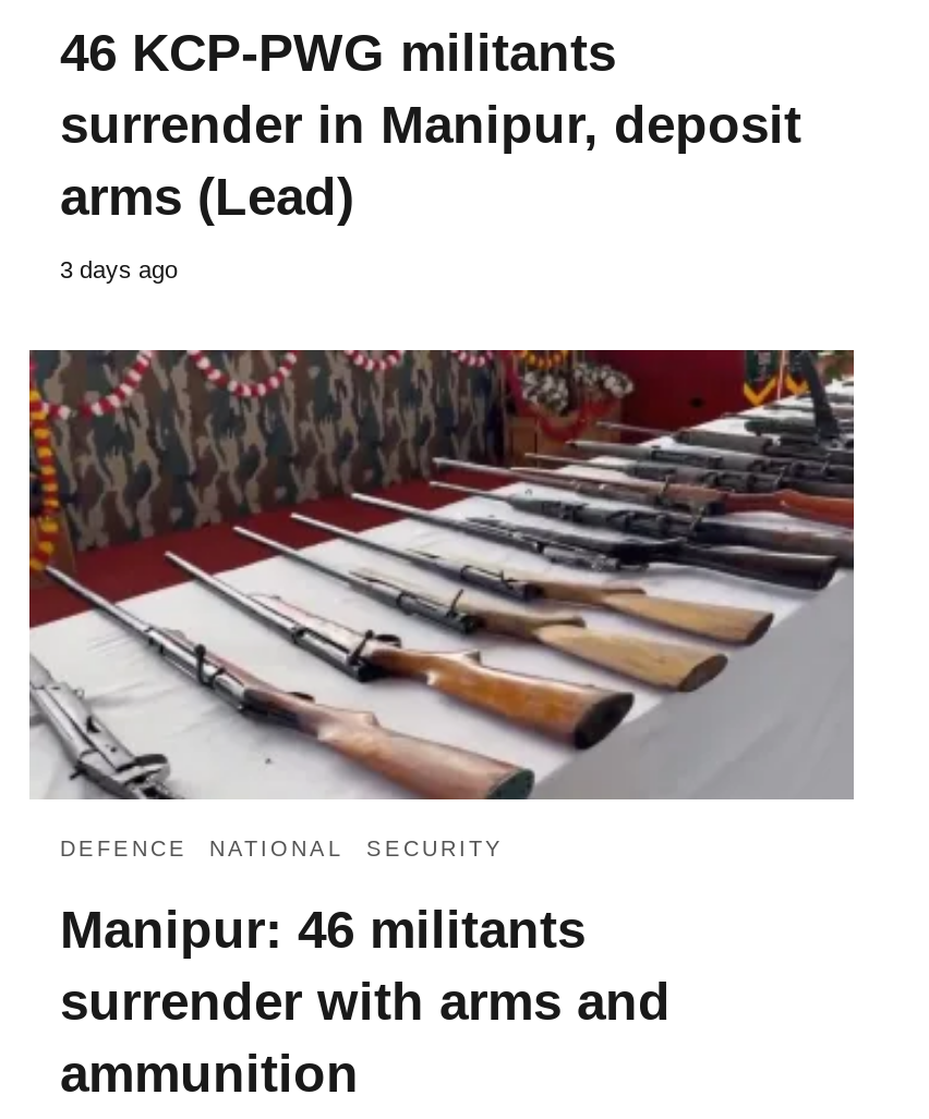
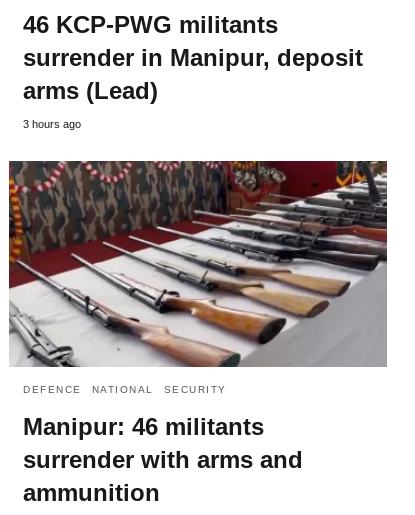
- 3 days ago
+ 3 hours ago
